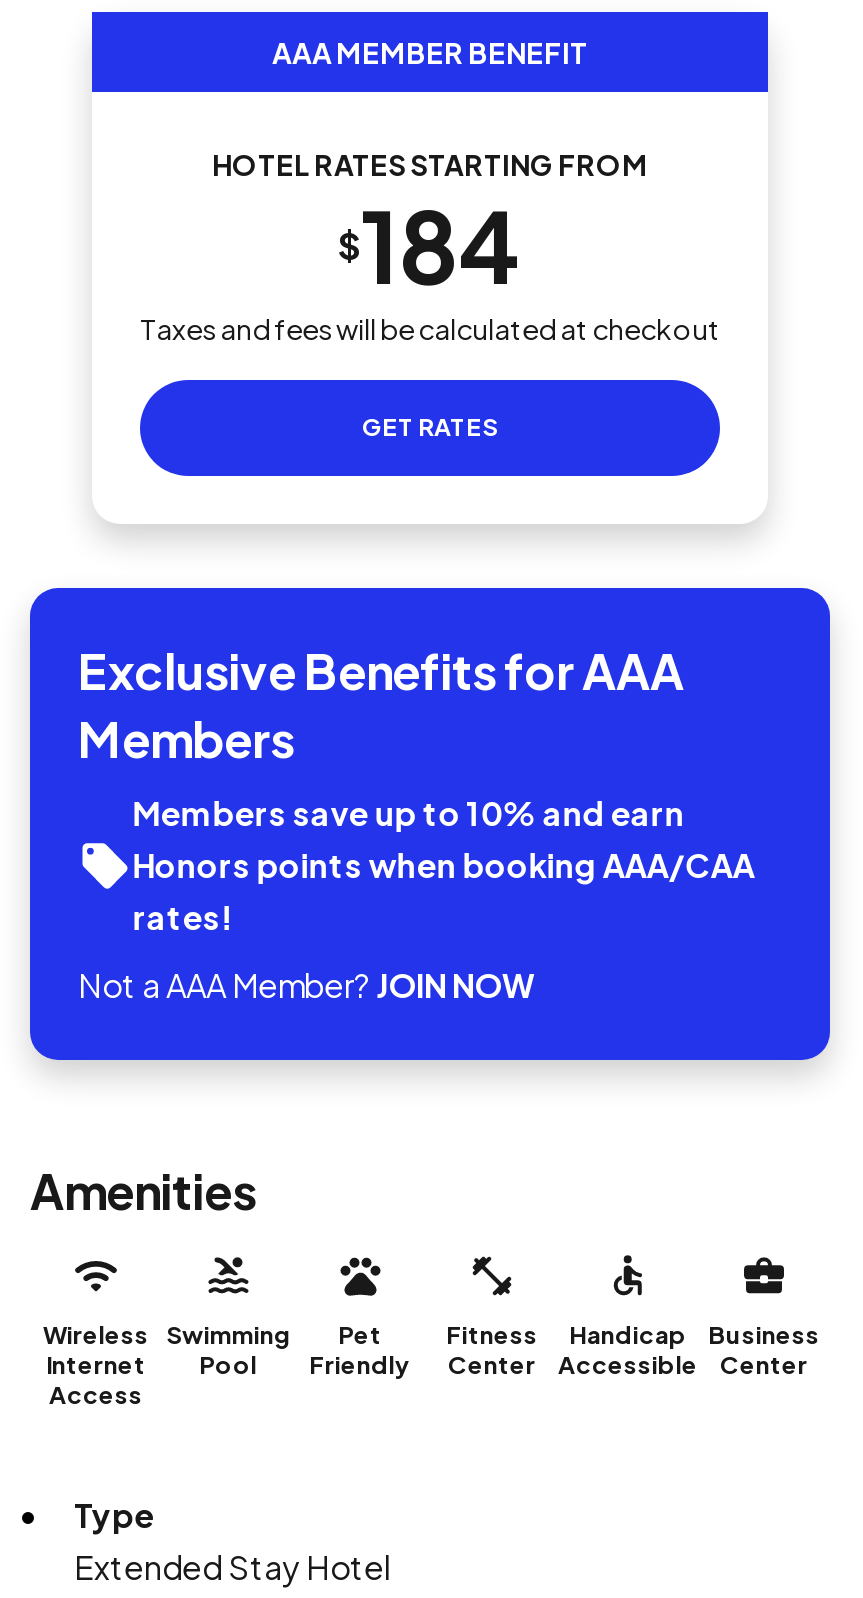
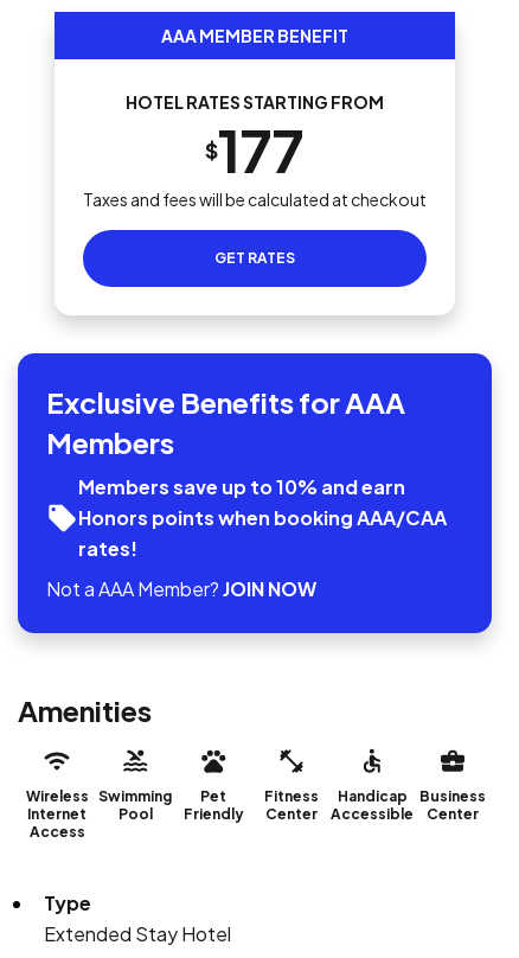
- $184
+ $177
